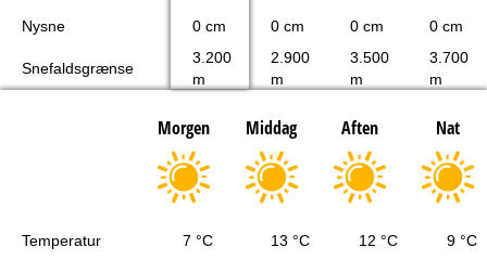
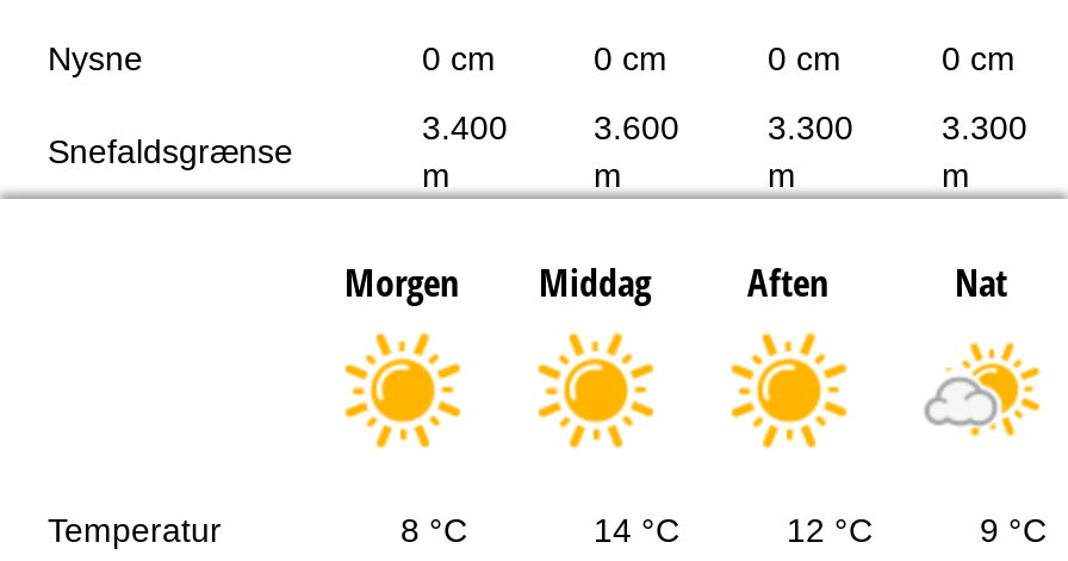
- 3.200
+ 3.400

- 2.900
+ 3.600

- 3.500
+ 3.300

- 3.700
+ 3.300

- [image]
+ [image]

- 7 °C
+ 8 °C

- 13 °C
+ 14 °C
